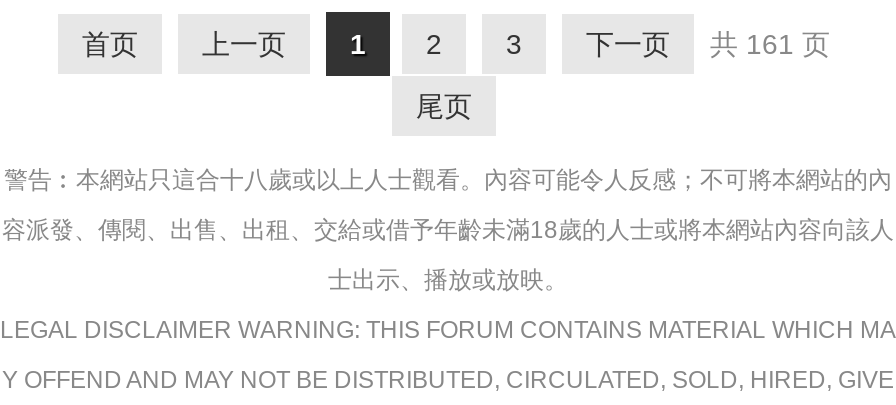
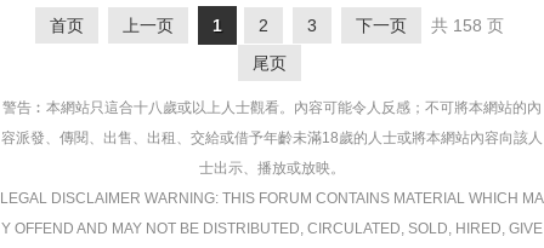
- 首页 上一页 1 2 3 下一页 共 161 页
+ 首页 上一页 1 2 3 下一页 共 158 页
